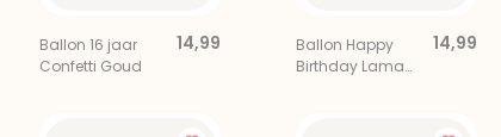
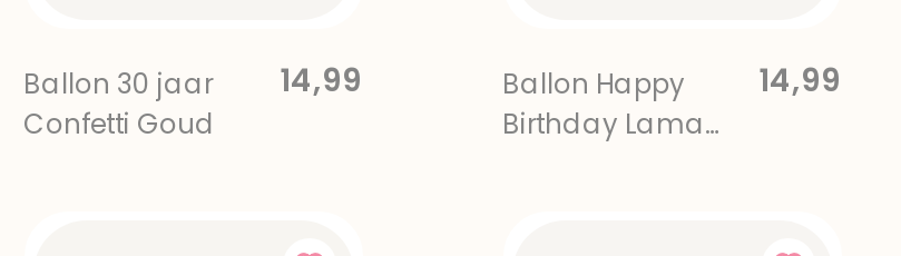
- Ballon 16 jaar 14,99
+ Ballon 30 jaar 14,99
